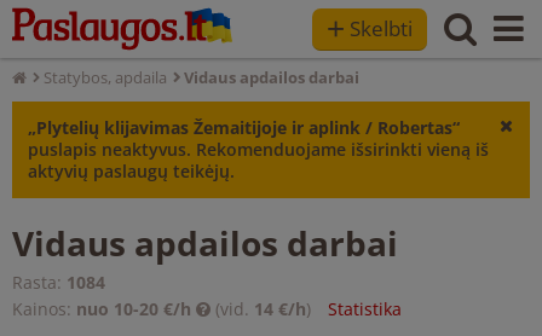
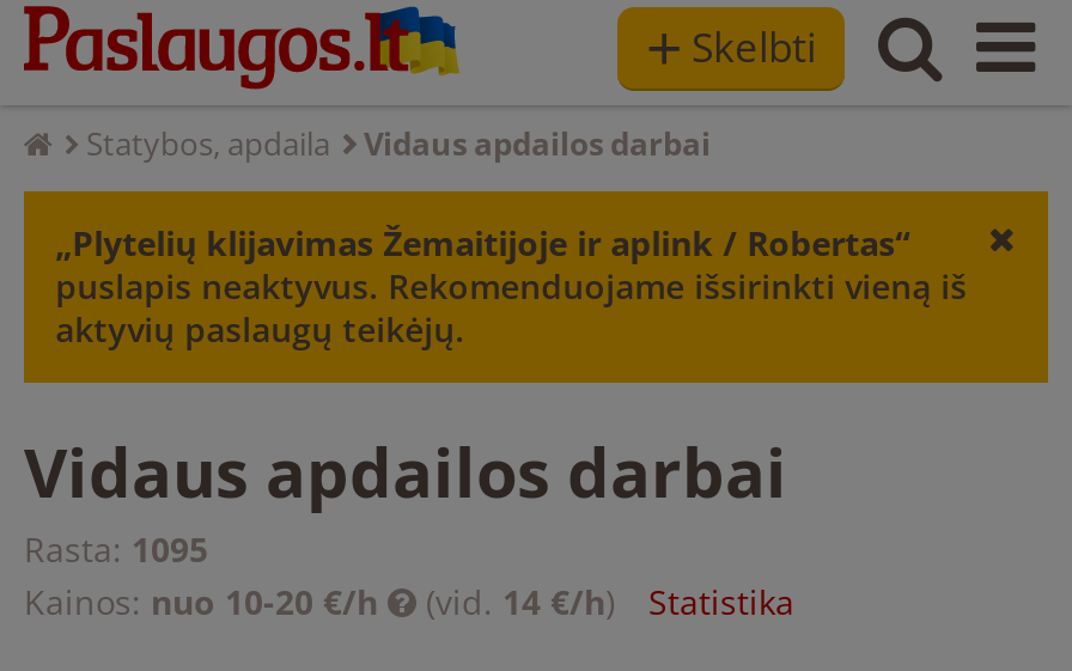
- Rasta: 1084
+ Rasta: 1095
